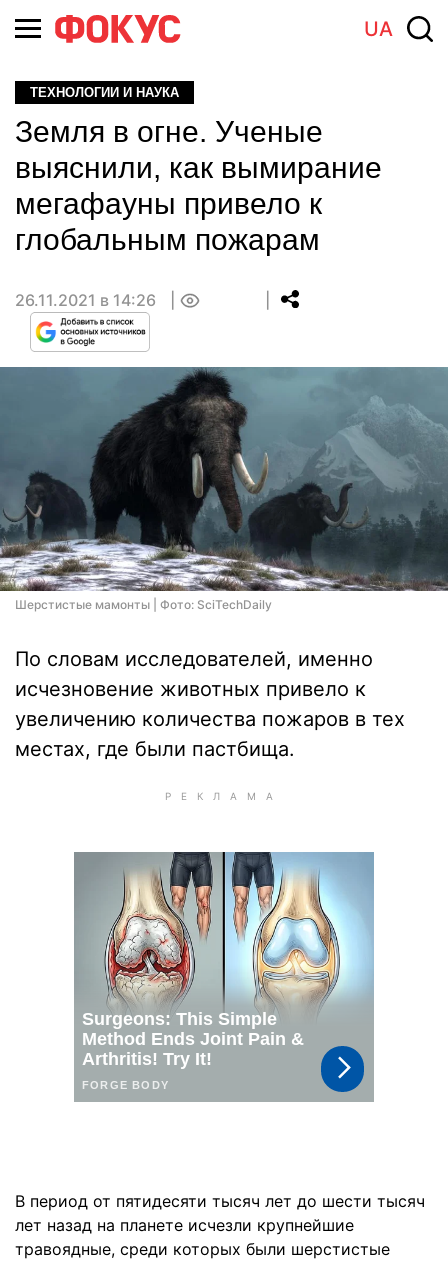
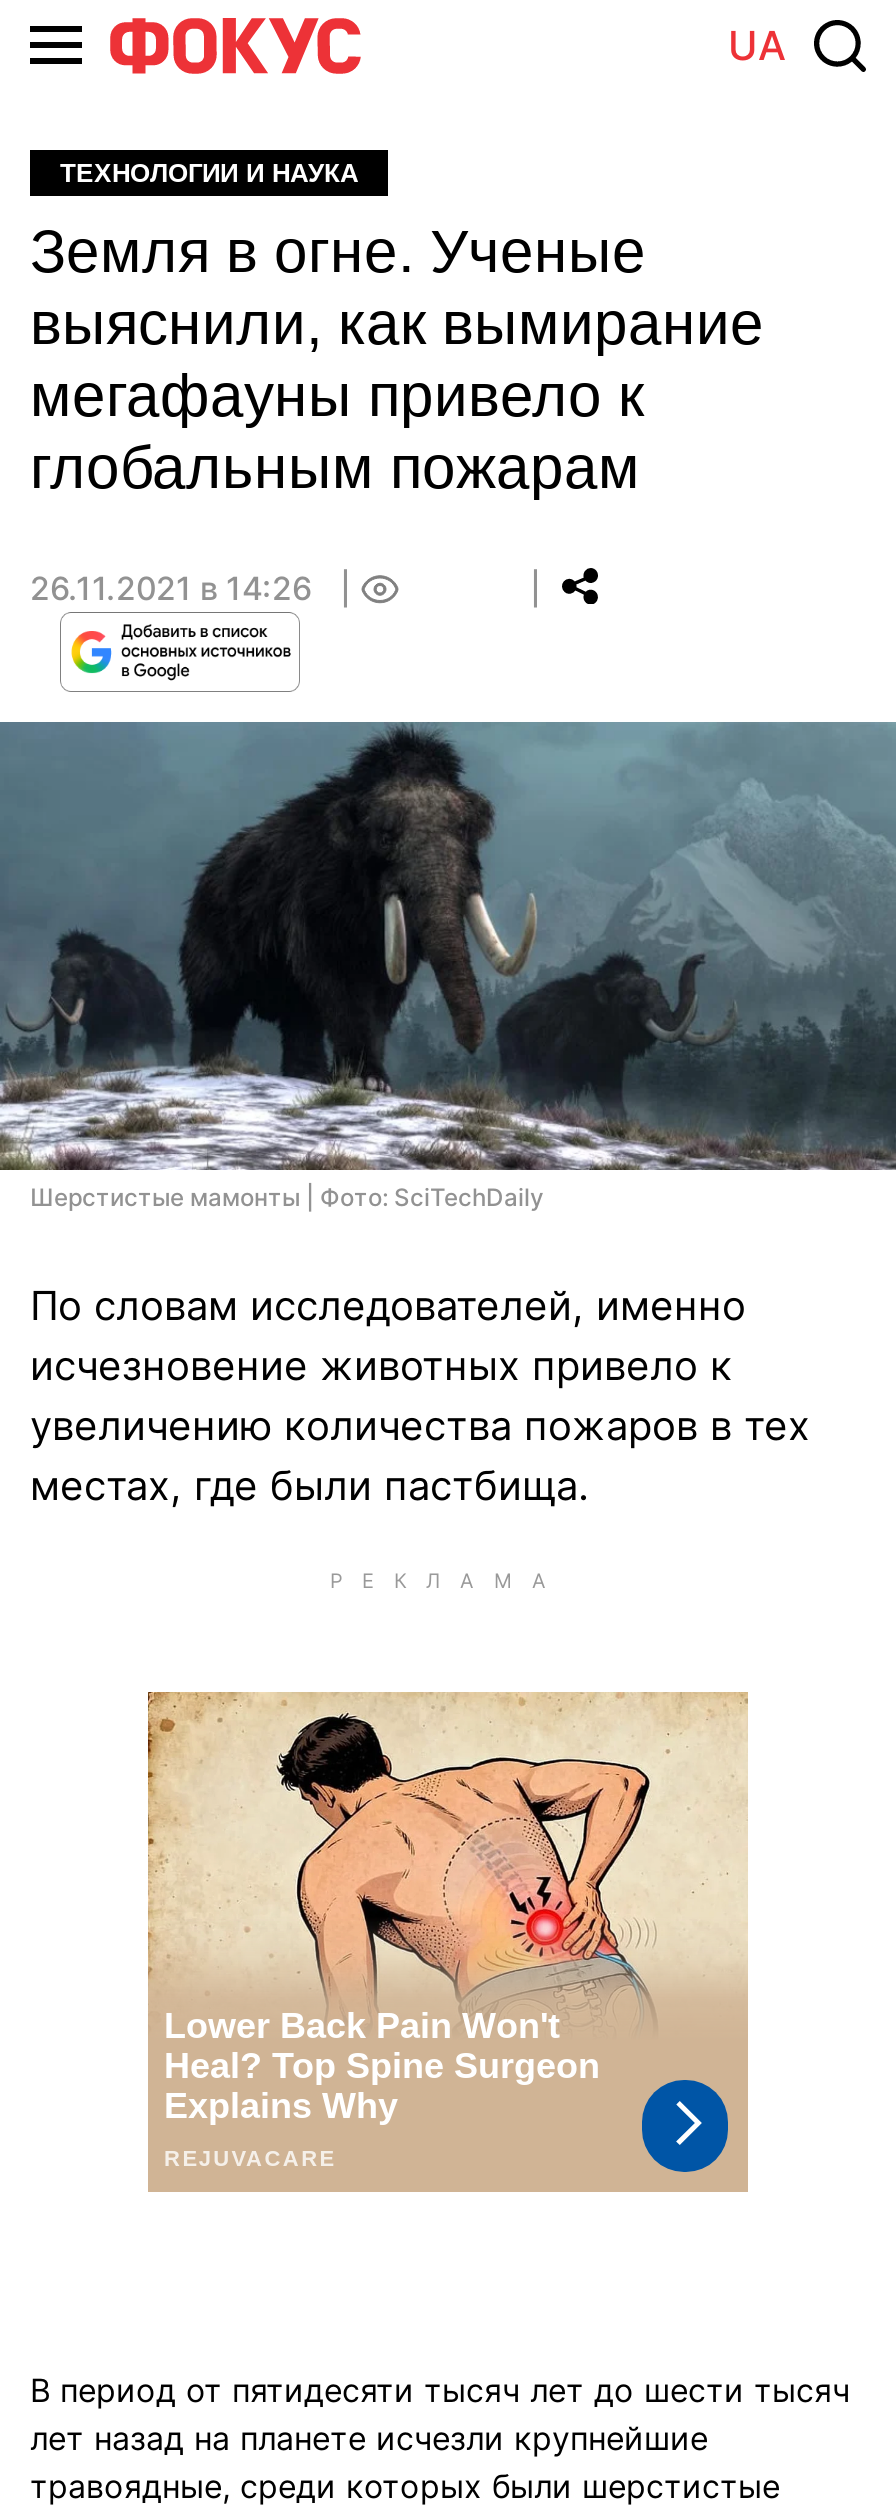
- [image]
+ [image]
